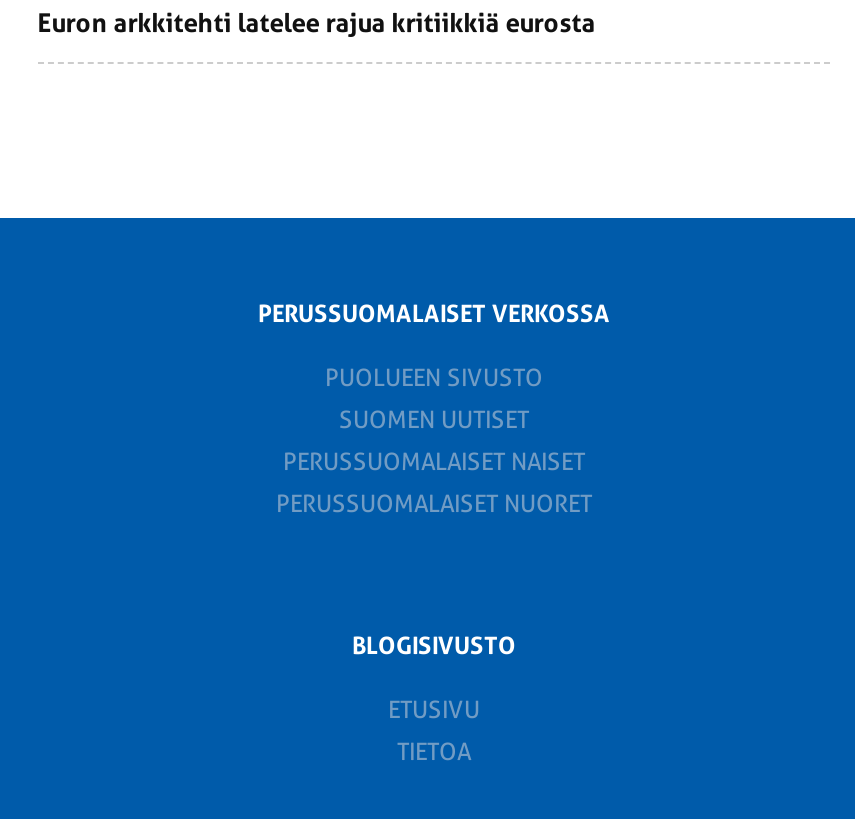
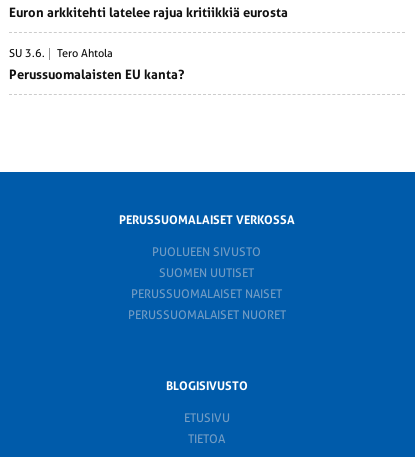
+ SU 3.6.
+ Tero Ahtola
+ Perussuomalaisten EU kanta?
